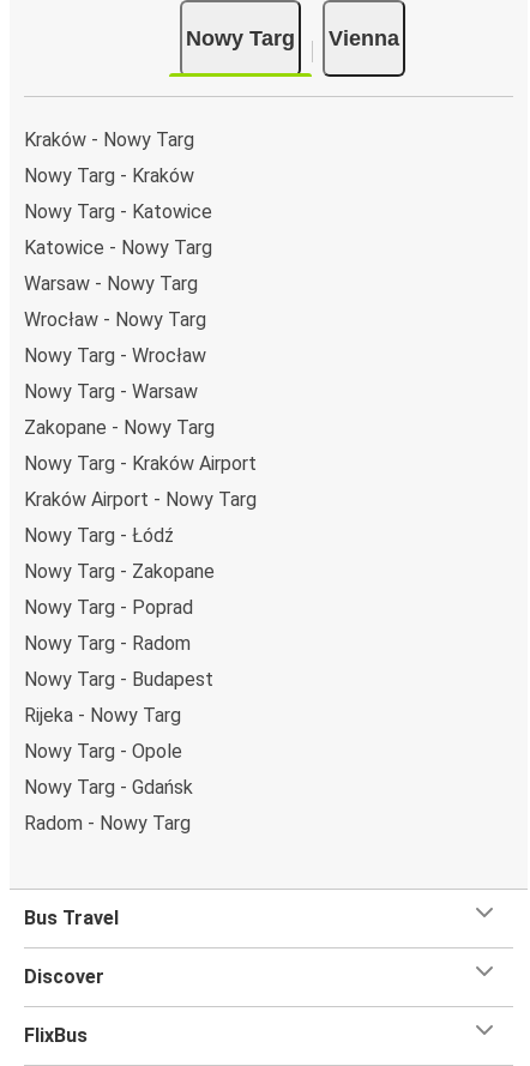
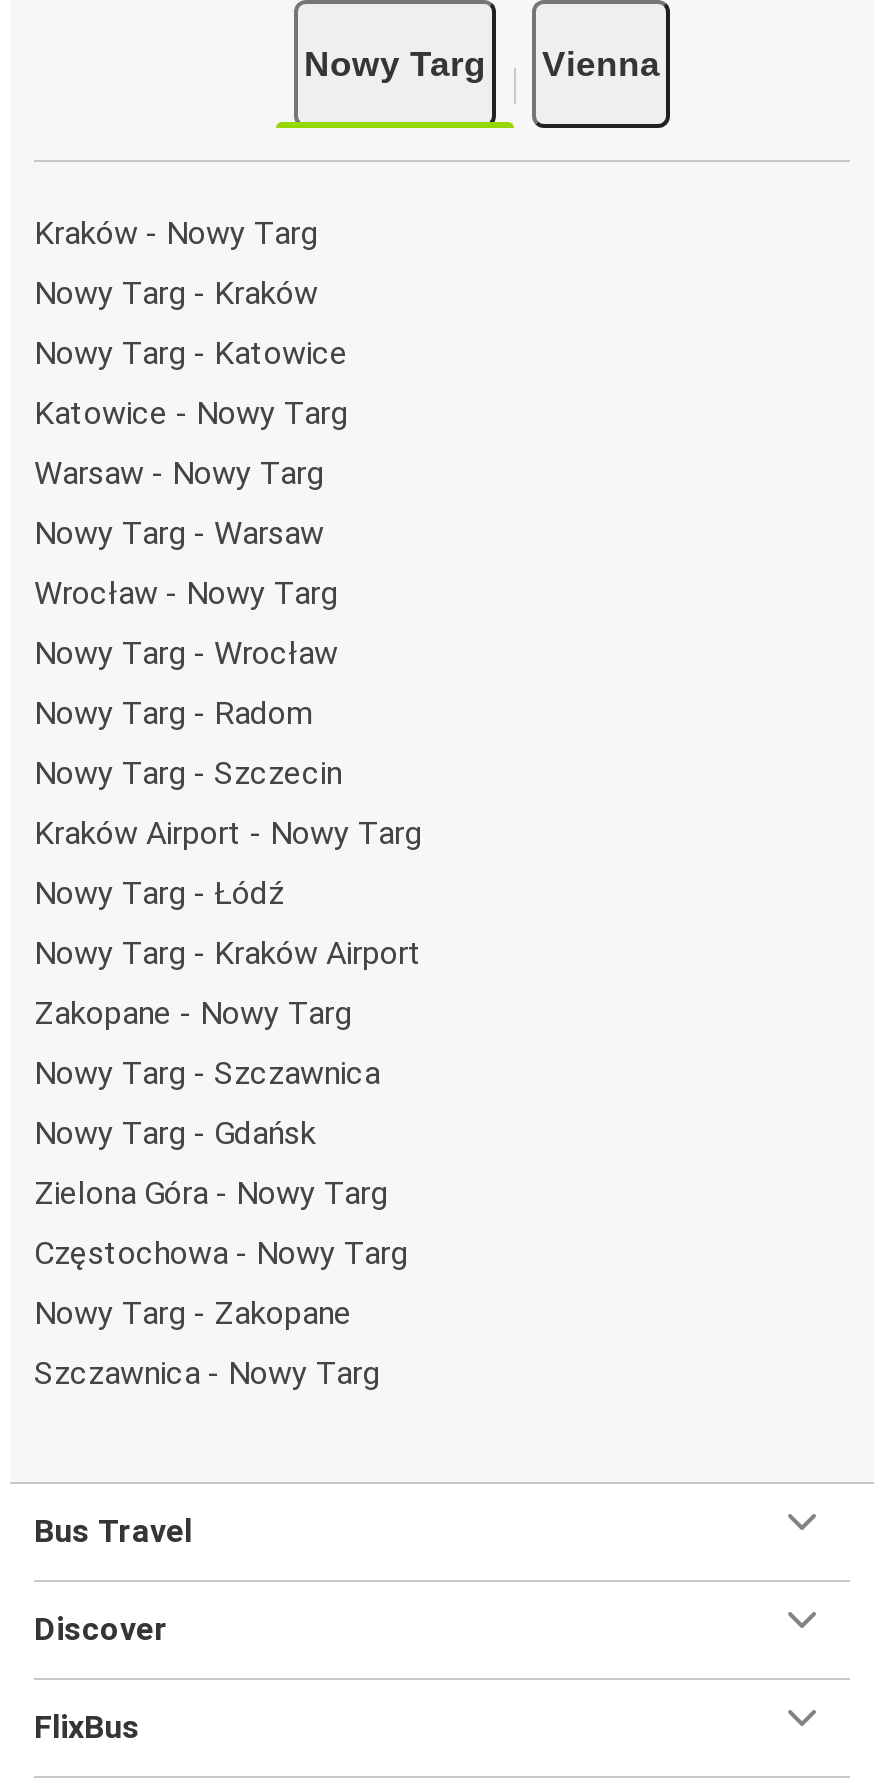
moved down: Wrocław - Nowy Targ | Nowy Targ - Wrocław

+ Nowy Targ - Szczecin

moved up: Nowy Targ - Warsaw

moved down: Zakopane - Nowy Targ | Nowy Targ - Kraków Airport

+ Nowy Targ - Szczawnica
+ Zielona Góra - Nowy Targ
+ Częstochowa - Nowy Targ

moved down: Nowy Targ - Zakopane

- Nowy Targ - Poprad
- Nowy Targ - Budapest
- Rijeka - Nowy Targ
- Nowy Targ - Opole
- Radom - Nowy Targ
+ Szczawnica - Nowy Targ

moved up: Nowy Targ - Radom

moved up: Nowy Targ - Gdańsk
